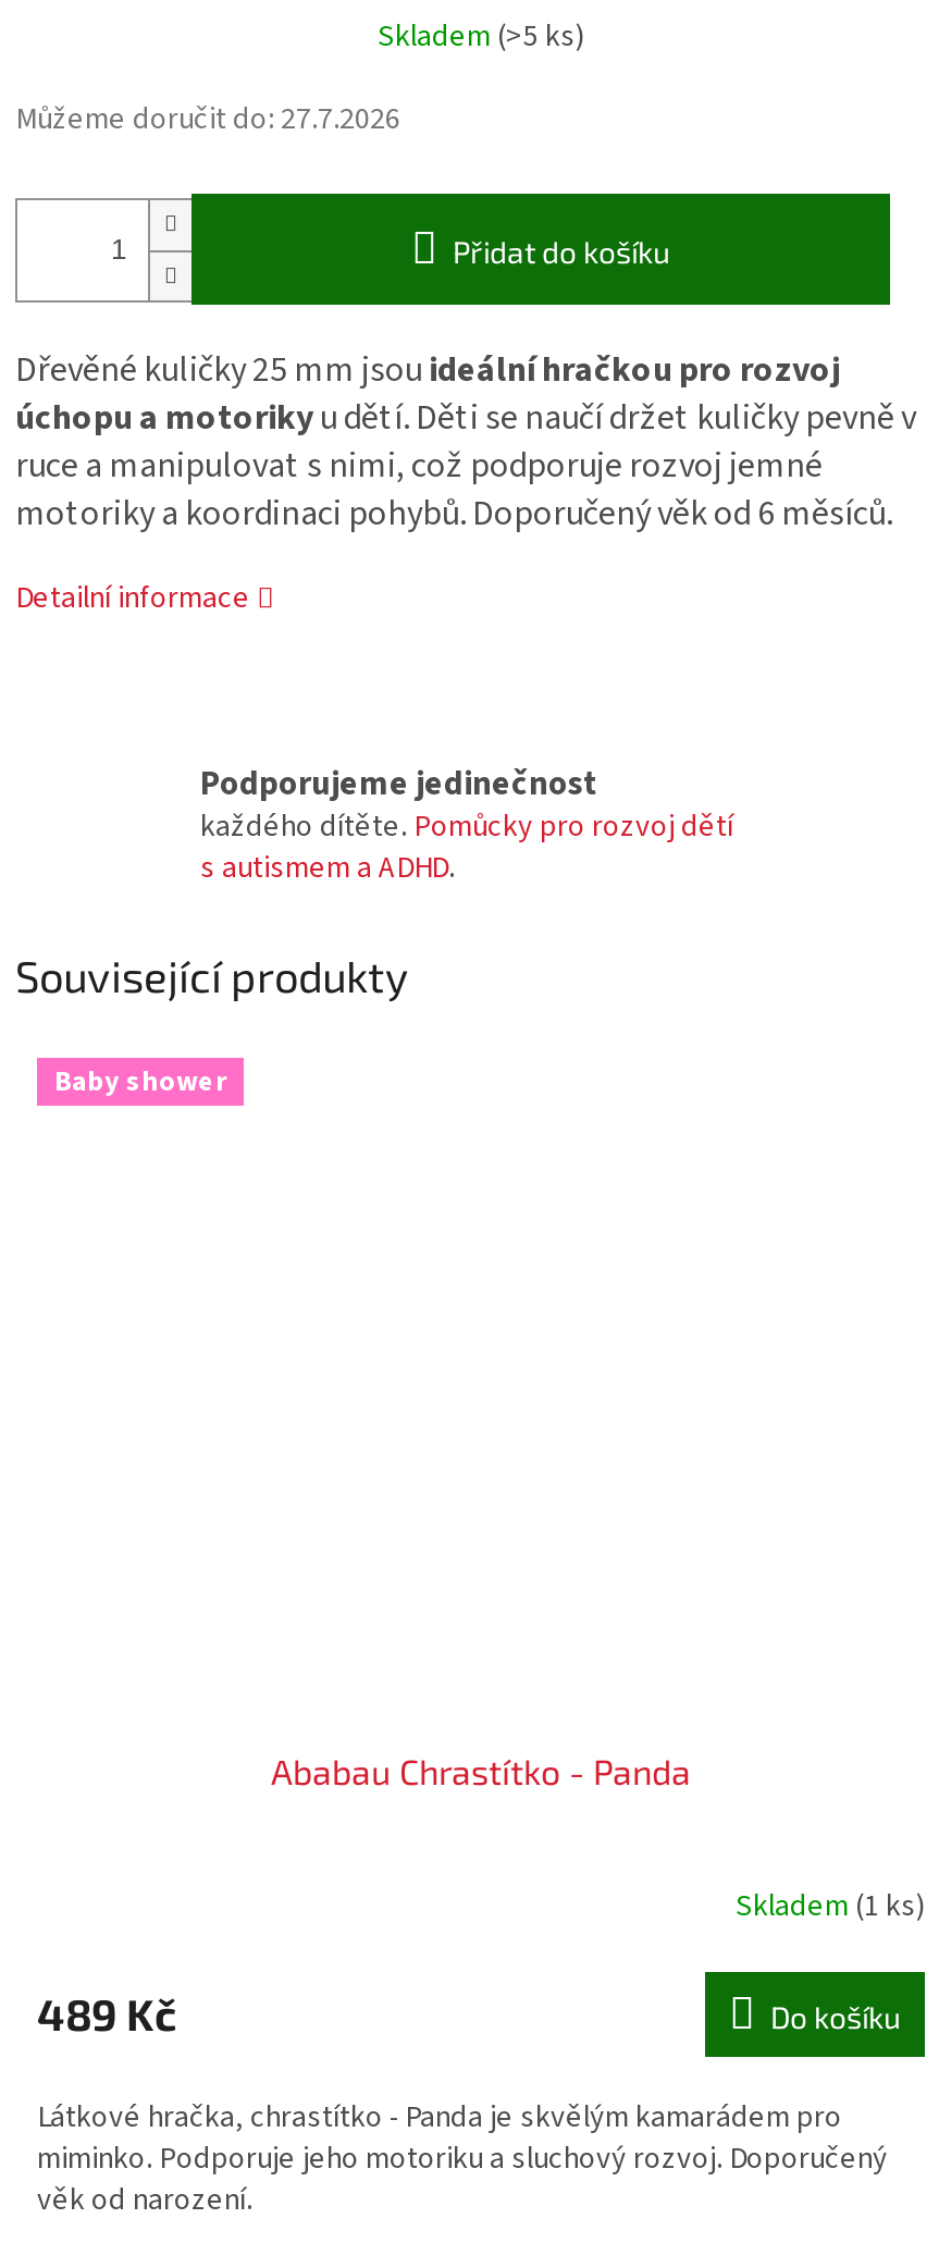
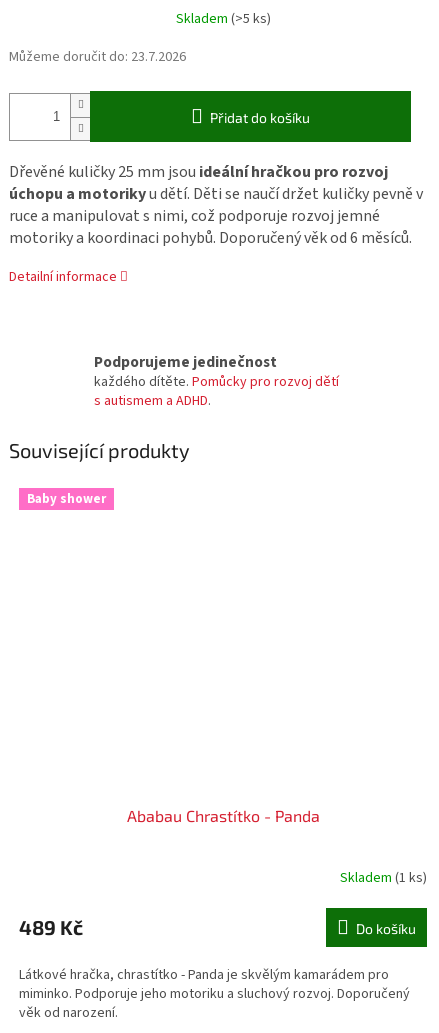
- Můžeme doručit do: 27.7.2026
+ Můžeme doručit do: 23.7.2026
